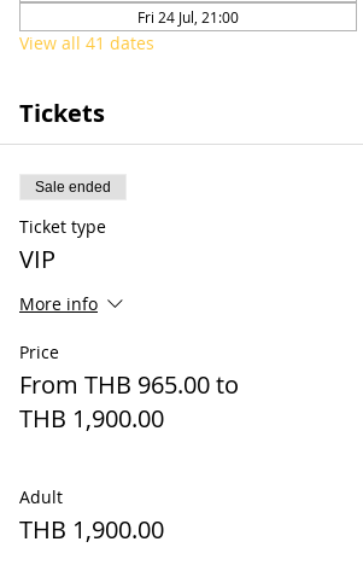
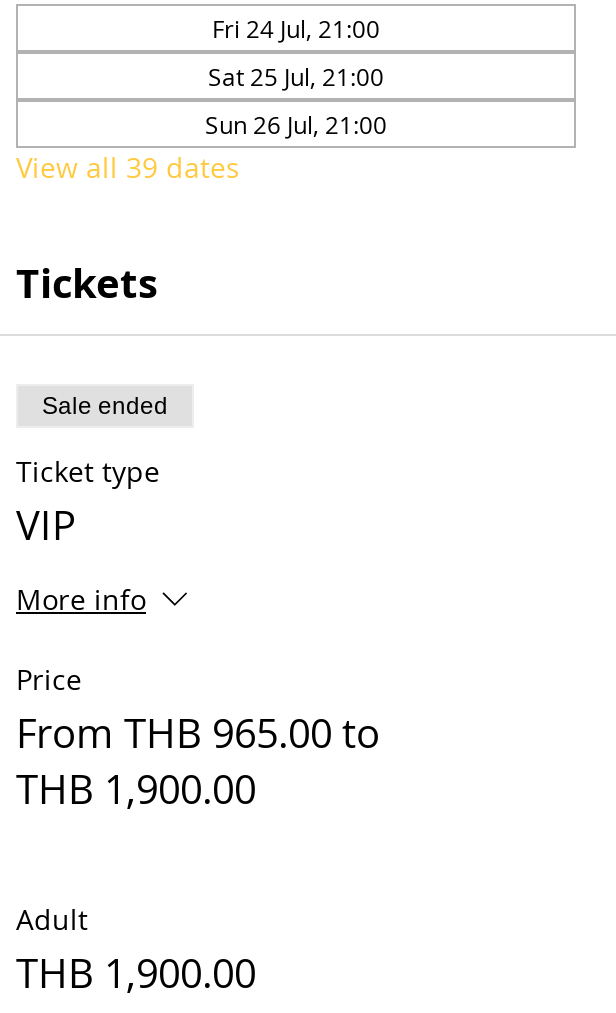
- View all 41 dates
+ Sat 25 Jul, 21:00
+ Sun 26 Jul, 21:00
+ View all 39 dates
